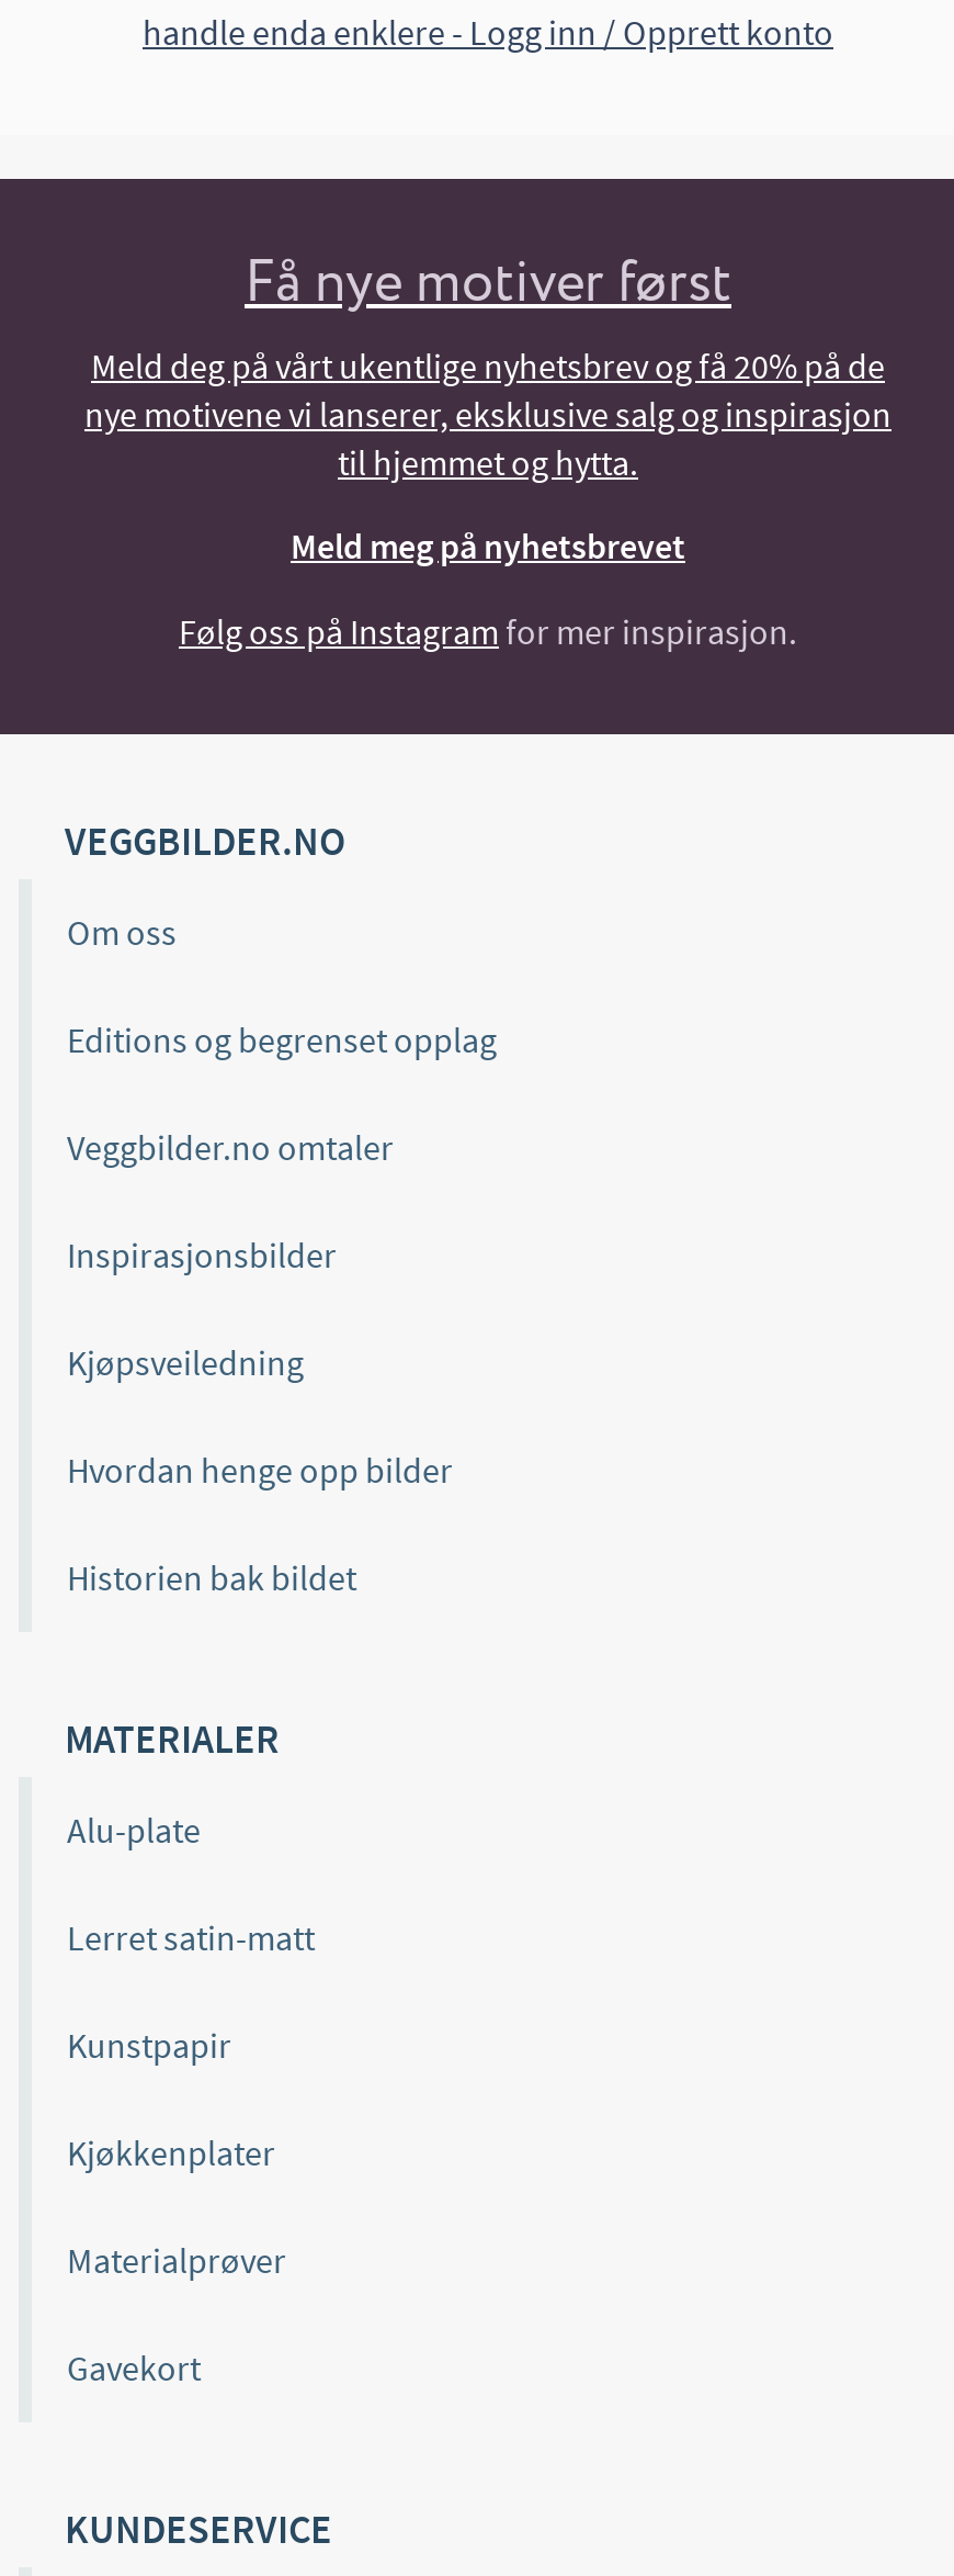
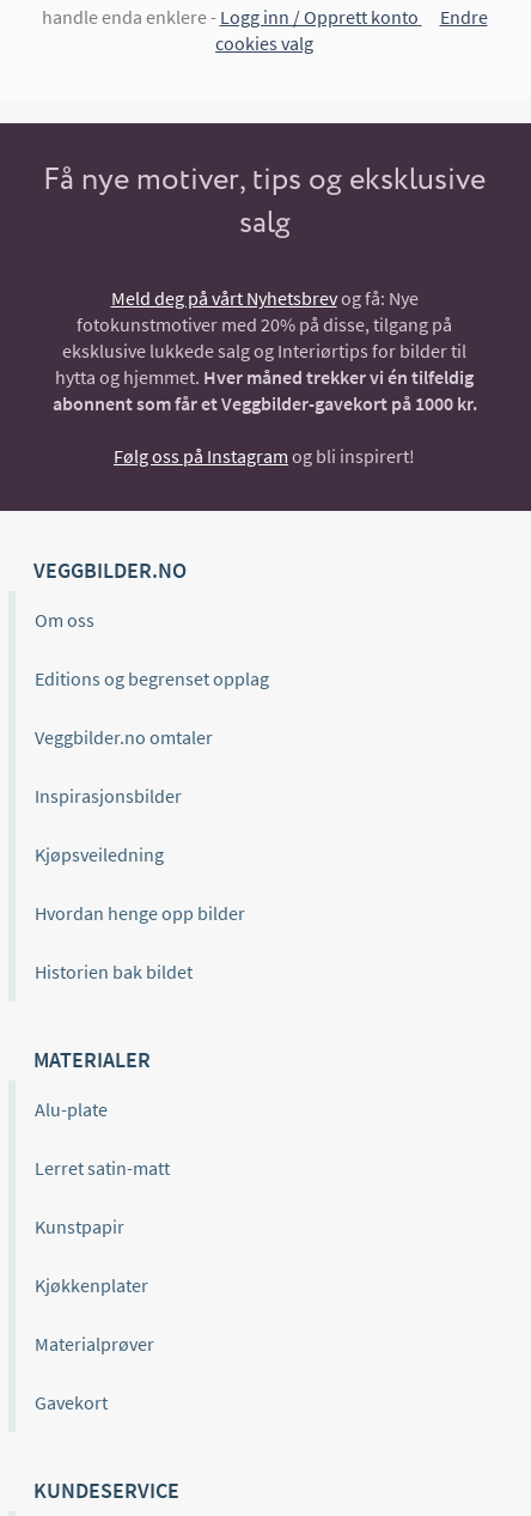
- Få nye motiver først
+ Endre
+ cookies valg

- Meld deg på vårt ukentlige nyhetsbrev og få 20% på de
- nye motivene vi lanserer, eksklusive salg og inspirasjon
- til hjemmet og hytta.
+ Få nye motiver, tips og eksklusive
+ salg

- Meld meg på nyhetsbrevet
+ Meld deg på vårt Nyhetsbrev og få: Nye
+ fotokunstmotiver med 20% på disse, tilgang på
+ eksklusive lukkede salg og Interiørtips for bilder til
+ hytta og hjemmet. Hver måned trekker vi én tilfeldig
+ abonnent som får et Veggbilder-gavekort på 1000 kr.

- Følg oss på Instagram for mer inspirasjon.
+ Følg oss på Instagram og bli inspirert!
